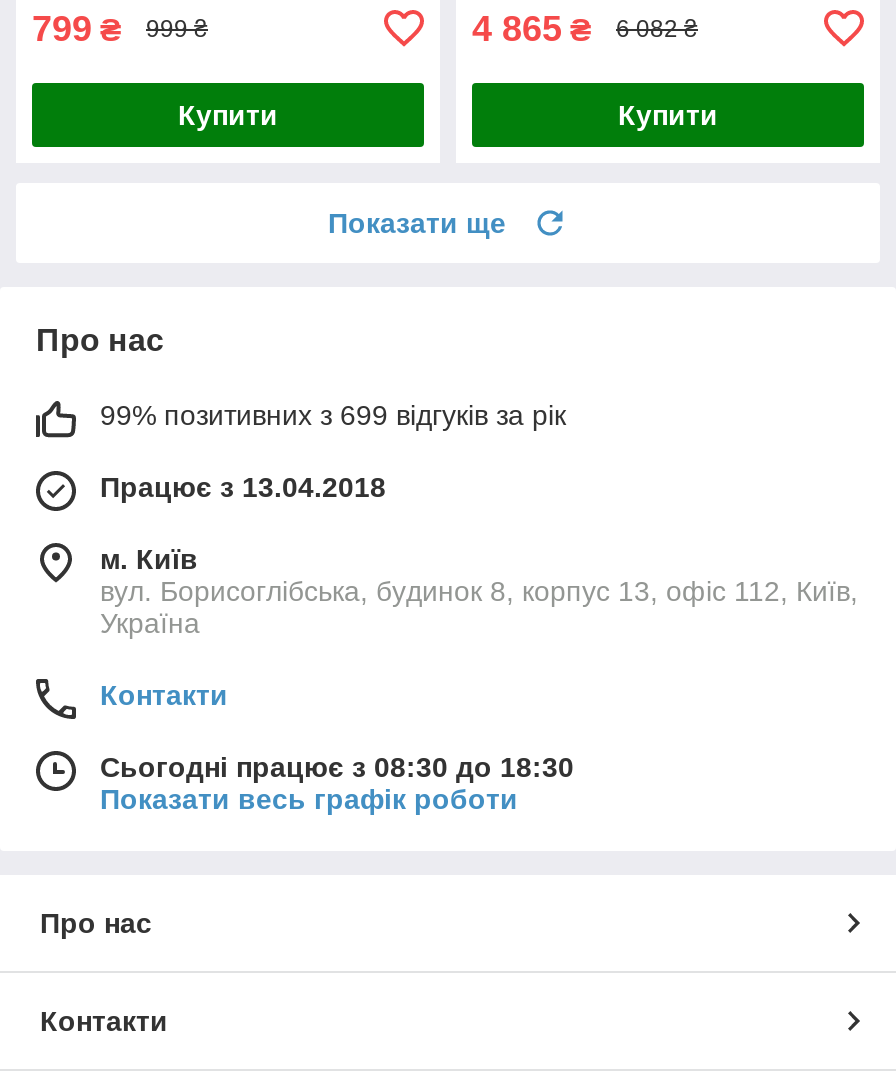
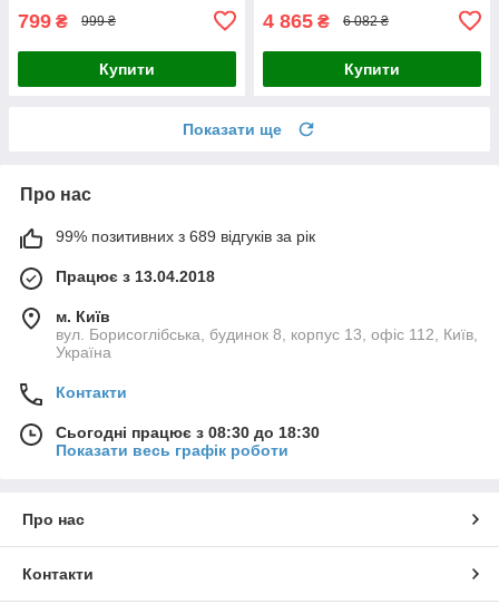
- 99% позитивних з 699 відгуків за рік
+ 99% позитивних з 689 відгуків за рік
